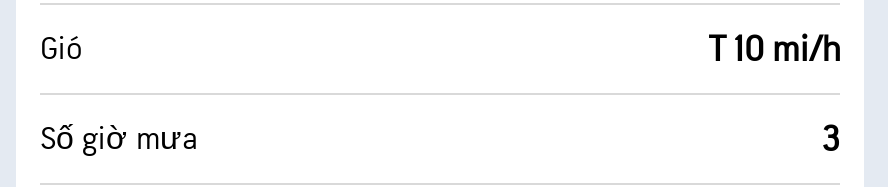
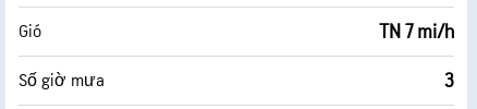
- T 10 mi/h
+ TN 7 mi/h
